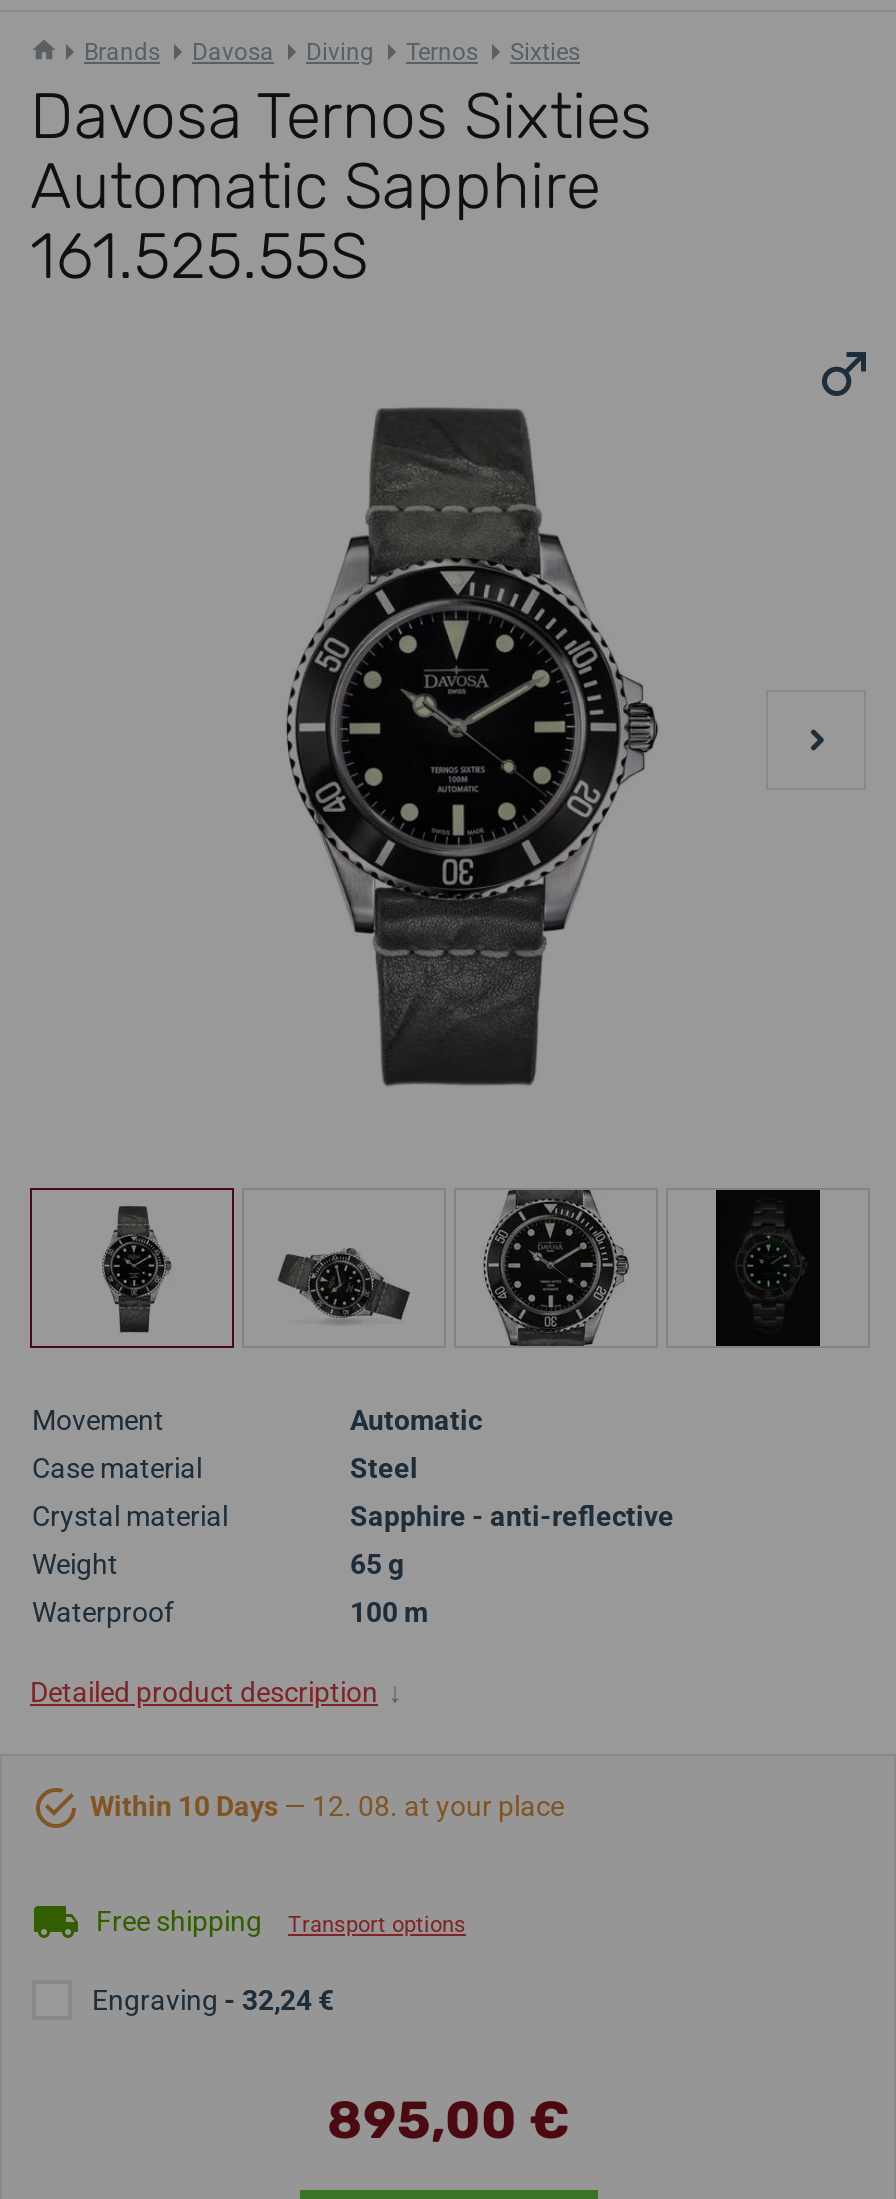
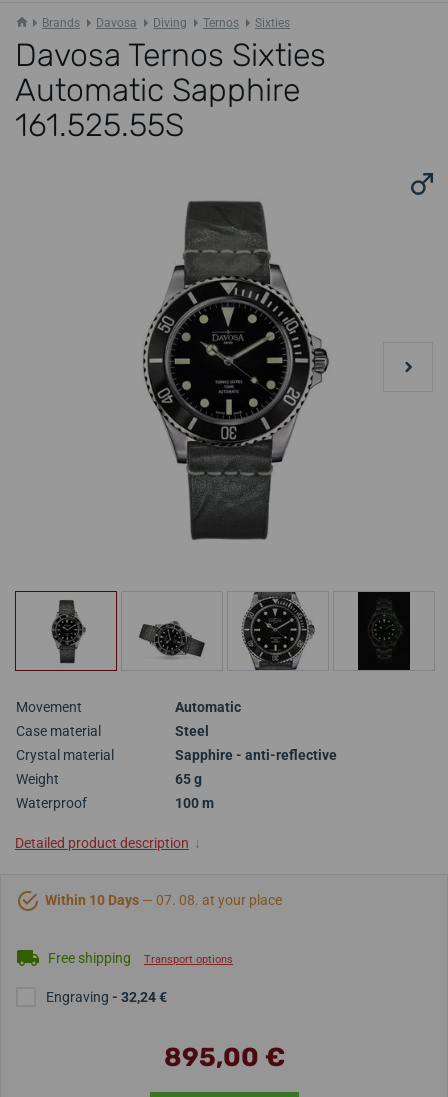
- Within 10 Days — 12. 08. at your place
+ Within 10 Days — 07. 08. at your place
